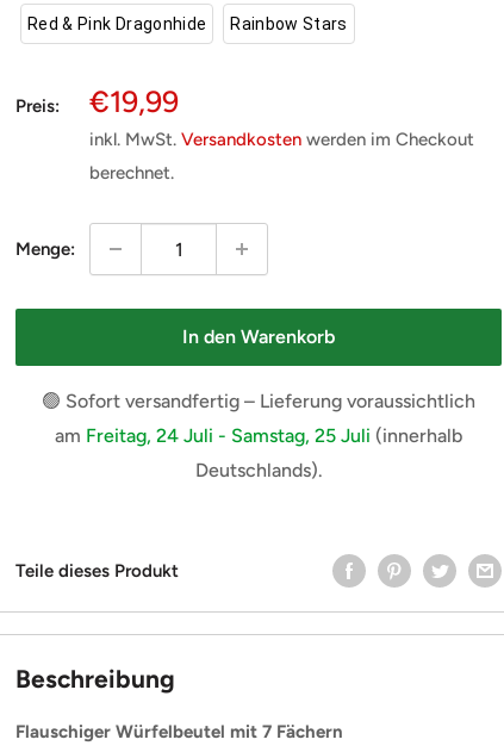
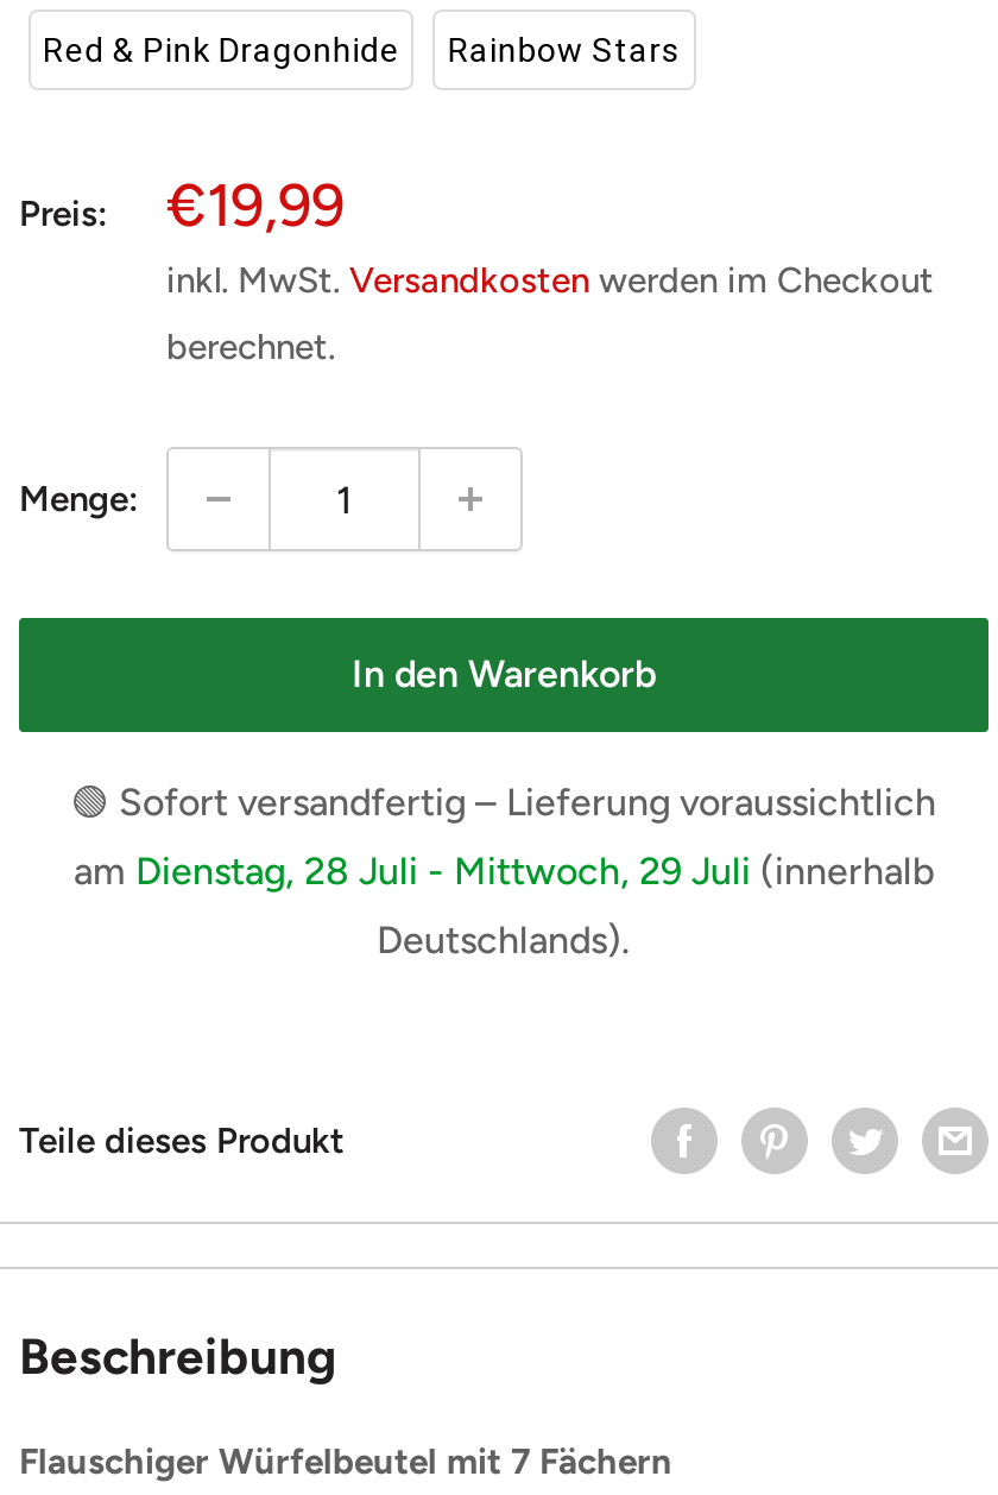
- am Freitag, 24 Juli - Samstag, 25 Juli (innerhalb
+ am Dienstag, 28 Juli - Mittwoch, 29 Juli (innerhalb
